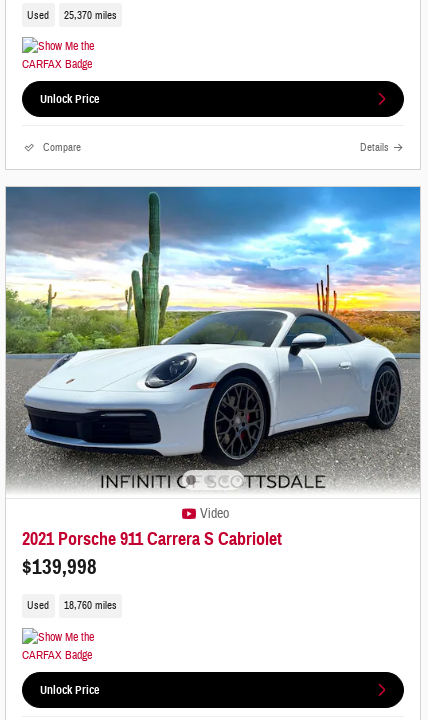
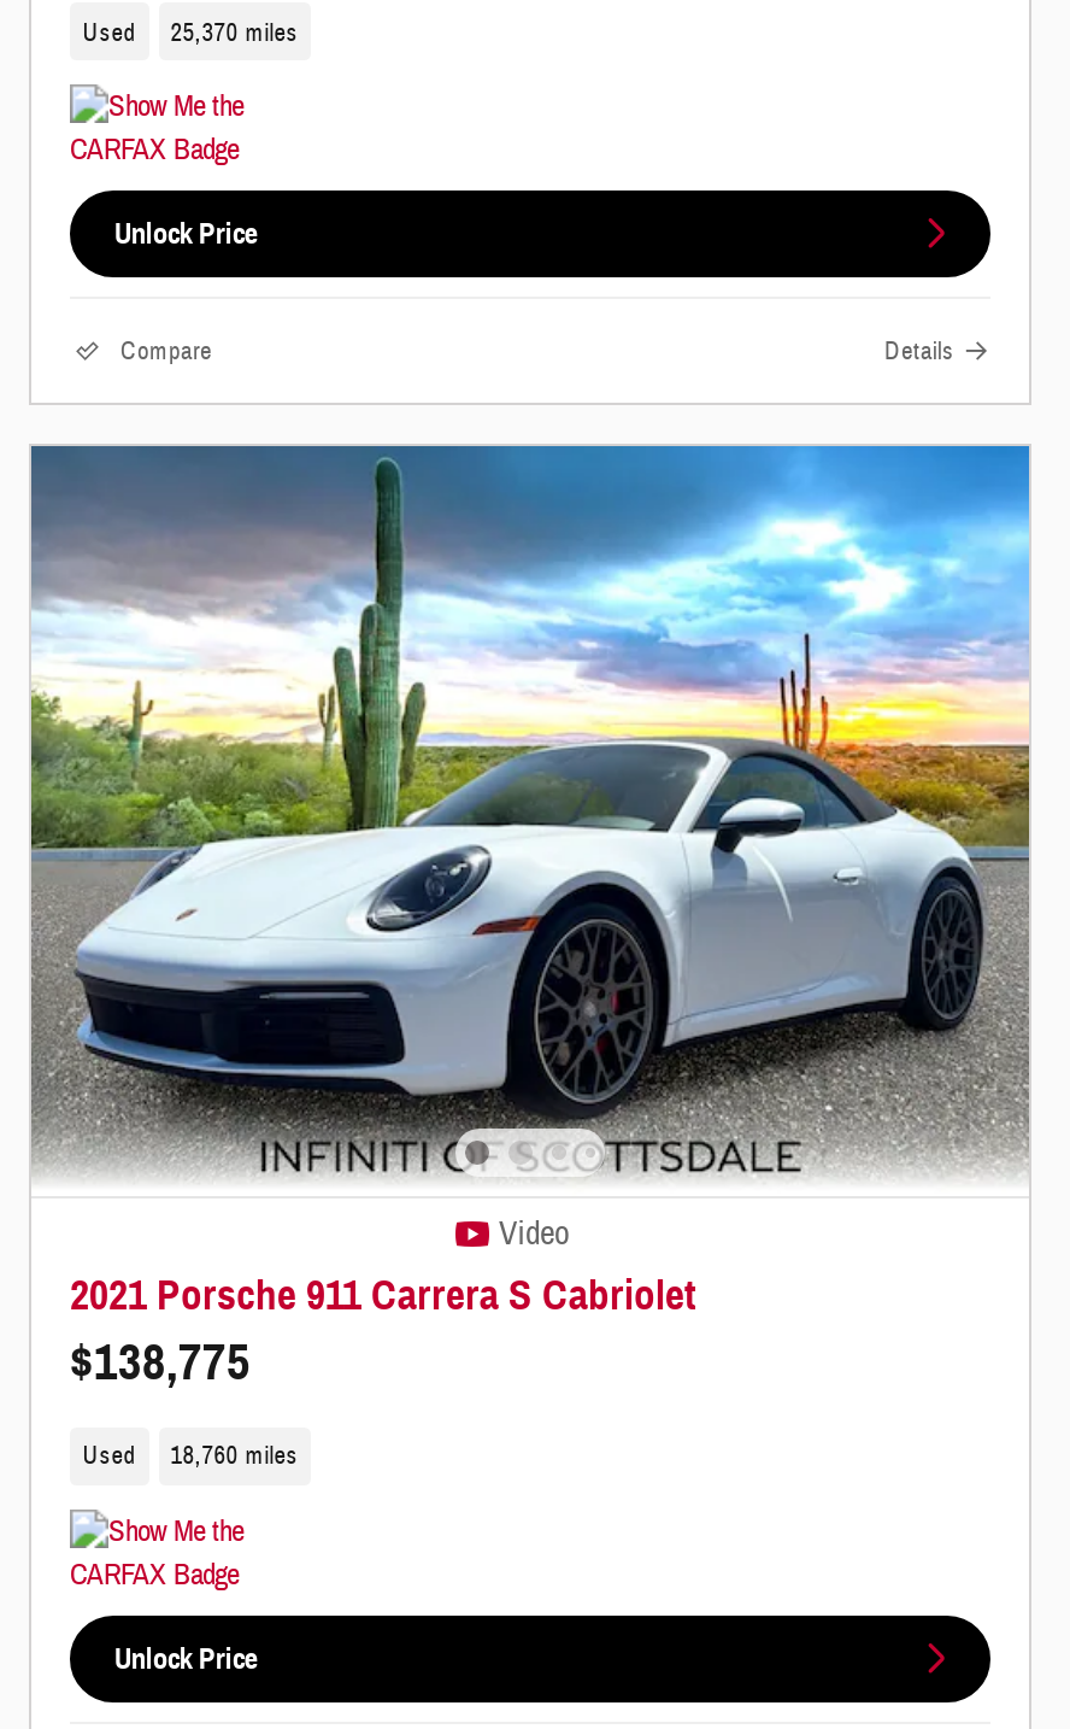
- $139,998
+ $138,775
